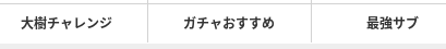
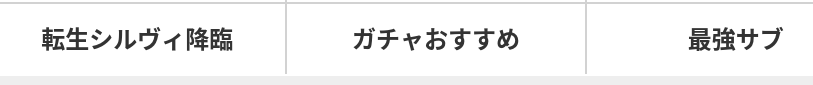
- 大樹チャレンジ
+ 転生シルヴィ降臨
